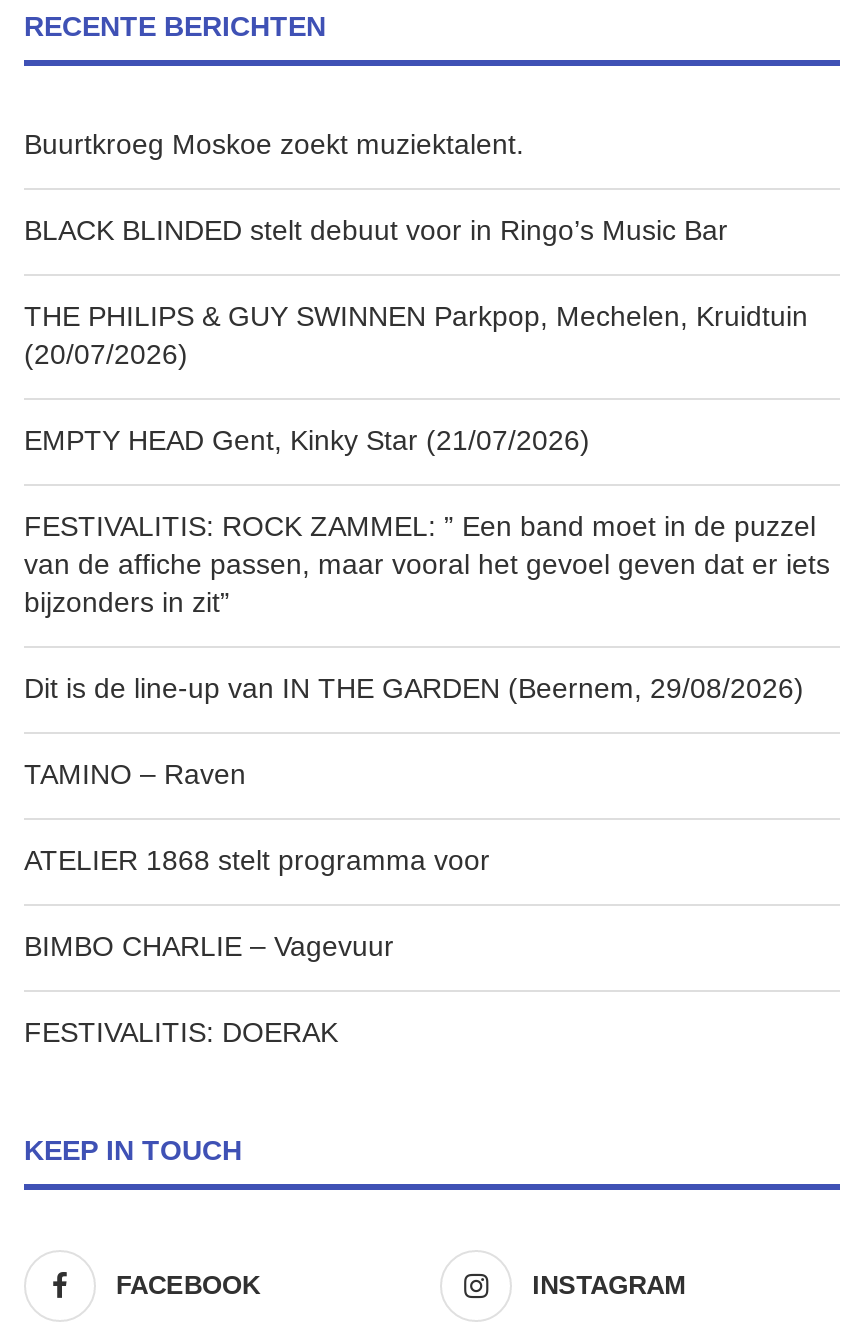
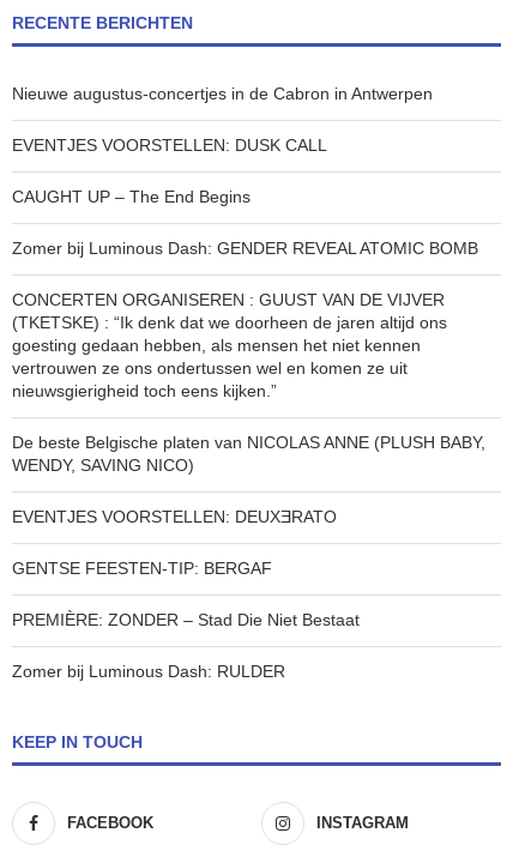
- Buurtkroeg Moskoe zoekt muziektalent.
+ Nieuwe augustus-concertjes in de Cabron in Antwerpen

- BLACK BLINDED stelt debuut voor in Ringo’s Music Bar
+ EVENTJES VOORSTELLEN: DUSK CALL

- THE PHILIPS & GUY SWINNEN Parkpop, Mechelen, Kruidtuin
- (20/07/2026)
+ CAUGHT UP – The End Begins

- EMPTY HEAD Gent, Kinky Star (21/07/2026)
+ Zomer bij Luminous Dash: GENDER REVEAL ATOMIC BOMB

- FESTIVALITIS: ROCK ZAMMEL: ” Een band moet in de puzzel
- van de affiche passen, maar vooral het gevoel geven dat er iets
- bijzonders in zit”
+ CONCERTEN ORGANISEREN : GUUST VAN DE VIJVER
+ (TKETSKE) : “Ik denk dat we doorheen de jaren altijd ons
+ goesting gedaan hebben, als mensen het niet kennen
+ vertrouwen ze ons ondertussen wel en komen ze uit
+ nieuwsgierigheid toch eens kijken.”

- Dit is de line-up van IN THE GARDEN (Beernem, 29/08/2026)
+ De beste Belgische platen van NICOLAS ANNE (PLUSH BABY,
+ WENDY, SAVING NICO)

- TAMINO – Raven
+ EVENTJES VOORSTELLEN: DEUXƎRATO

- ATELIER 1868 stelt programma voor
+ GENTSE FEESTEN-TIP: BERGAF

- BIMBO CHARLIE – Vagevuur
+ PREMIÈRE: ZONDER – Stad Die Niet Bestaat

- FESTIVALITIS: DOERAK
+ Zomer bij Luminous Dash: RULDER
